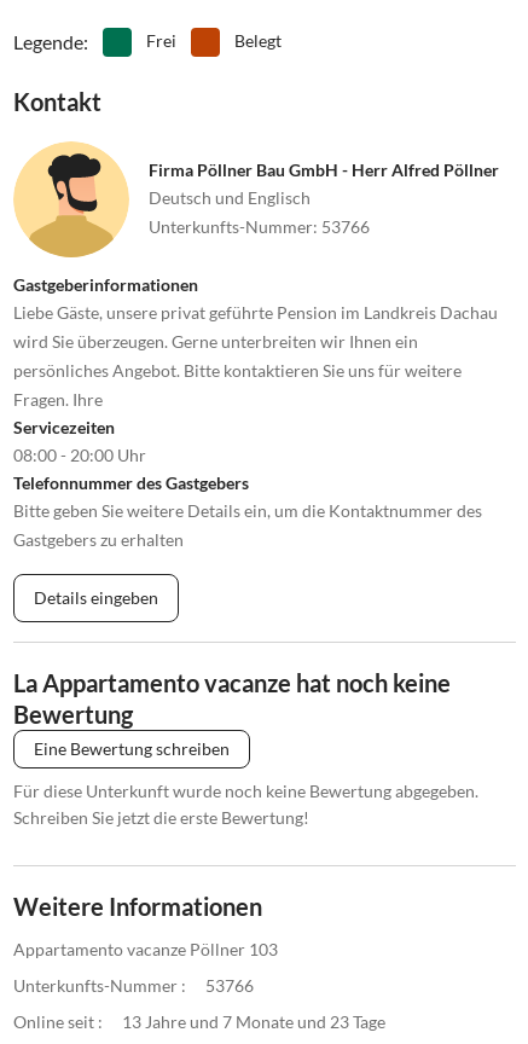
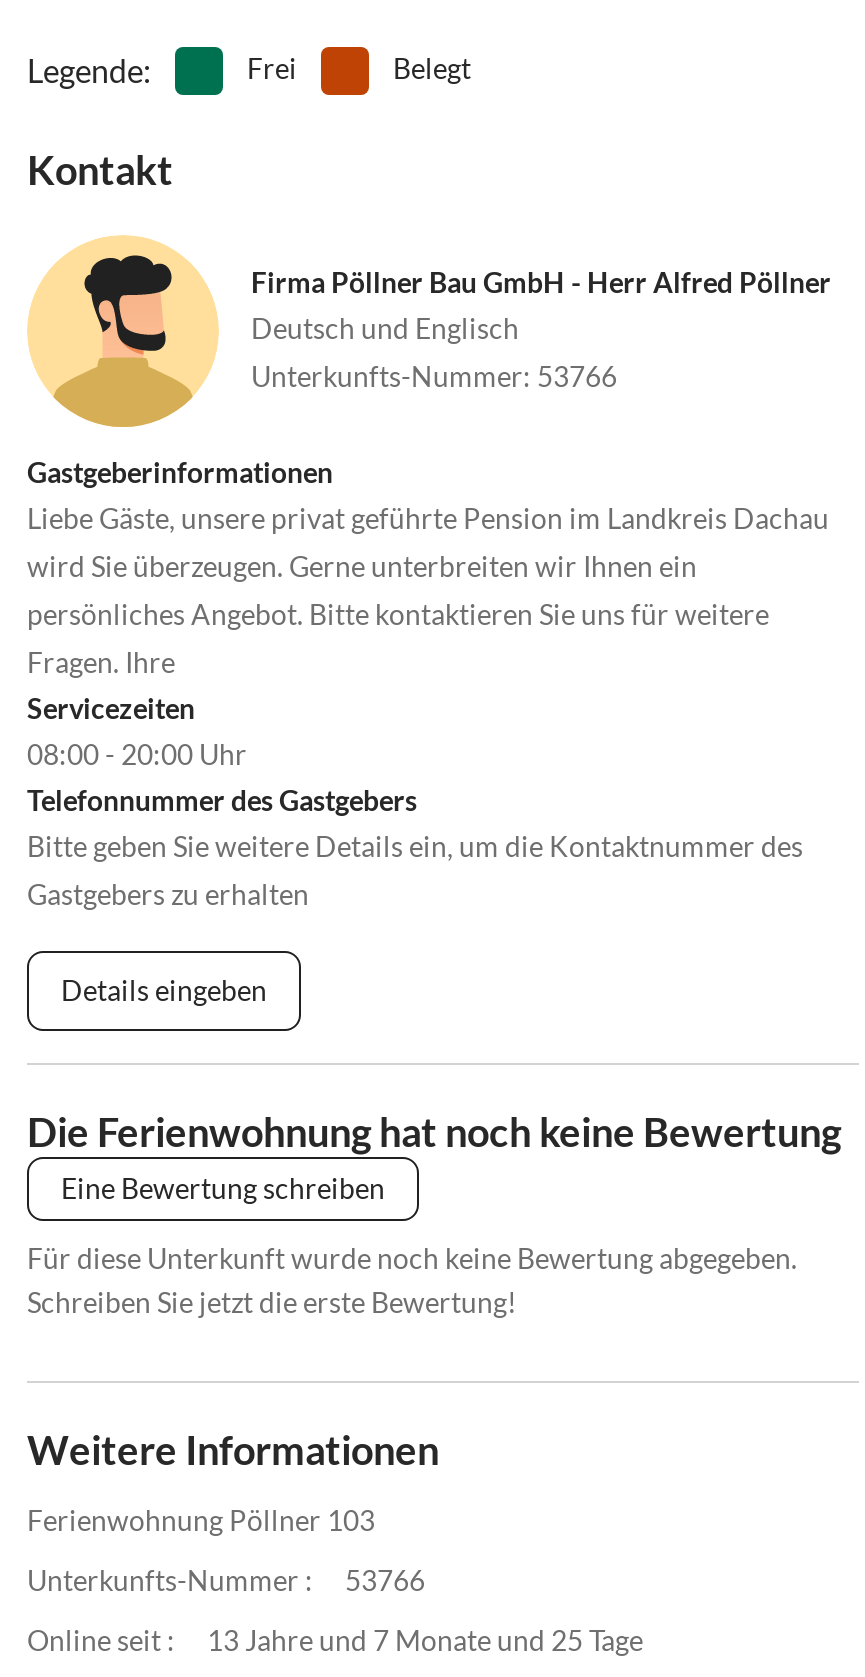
- La Appartamento vacanze hat noch keine
- Bewertung
+ Die Ferienwohnung hat noch keine Bewertung

- Appartamento vacanze Pöllner 103
+ Ferienwohnung Pöllner 103

- 13 Jahre und 7 Monate und 23 Tage
+ 13 Jahre und 7 Monate und 25 Tage
